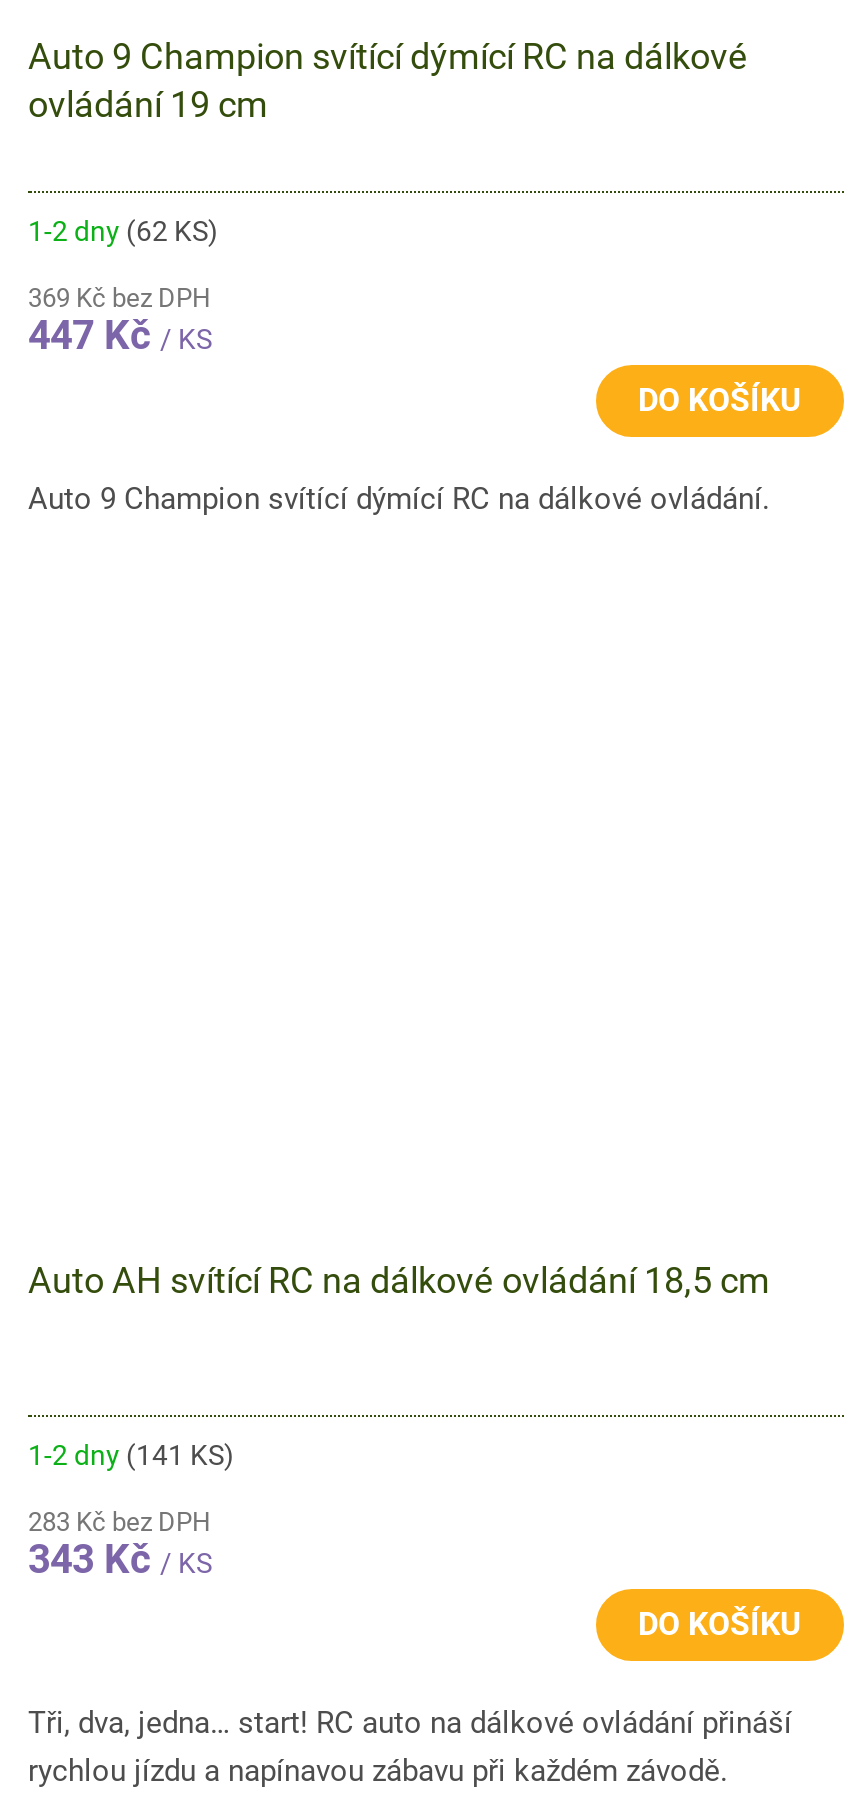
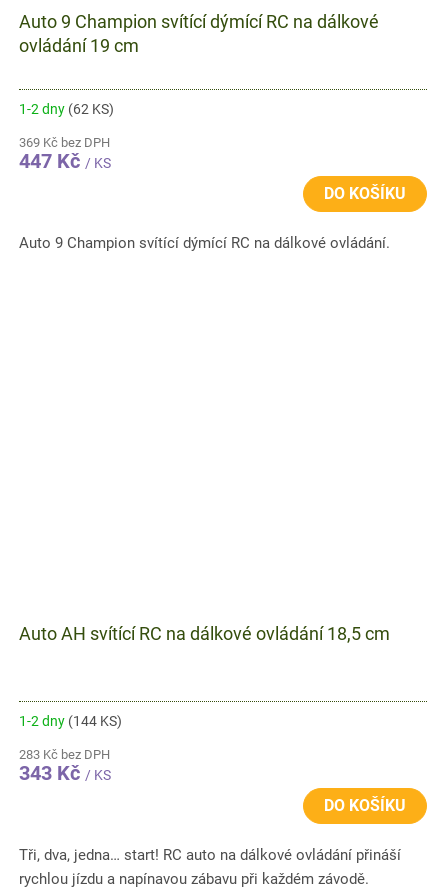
- 1-2 dny (141 KS)
+ 1-2 dny (144 KS)
